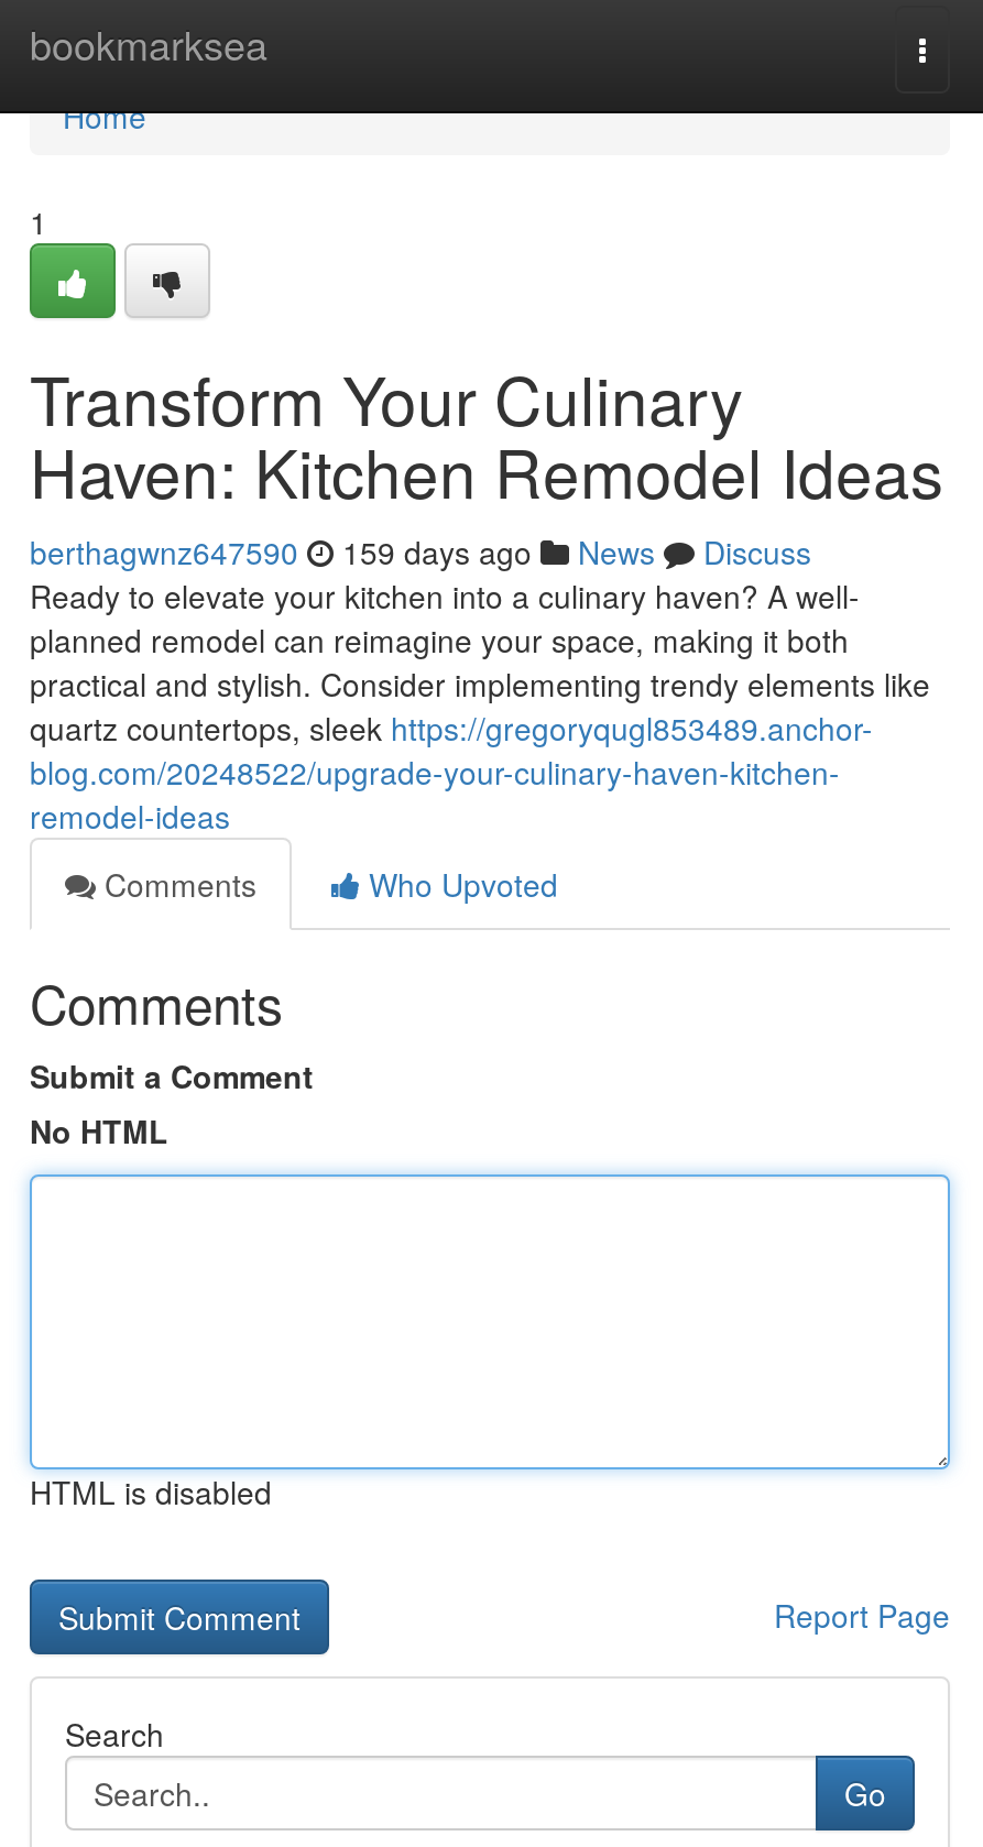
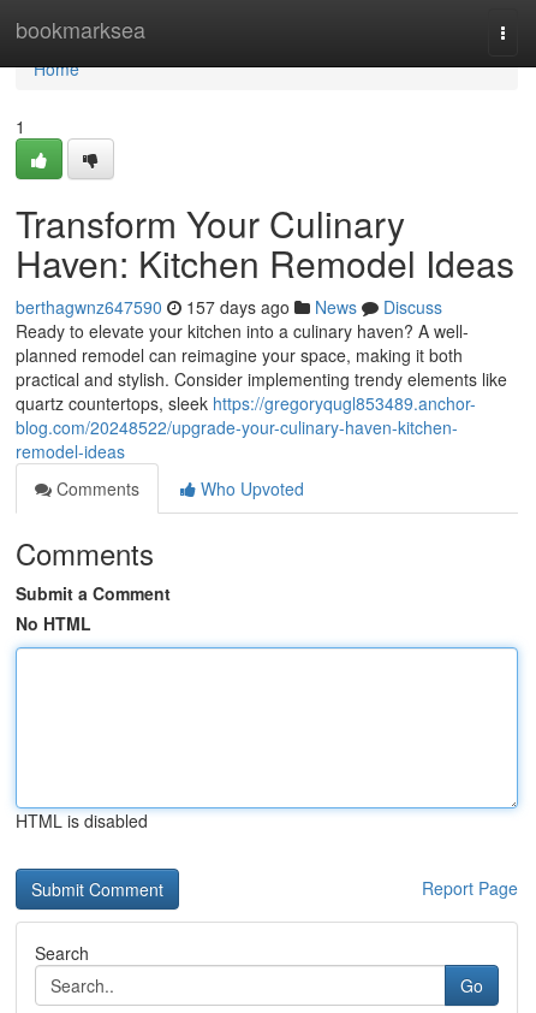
- berthagwnz647590 159 days ago News Discuss
+ berthagwnz647590 157 days ago News Discuss
